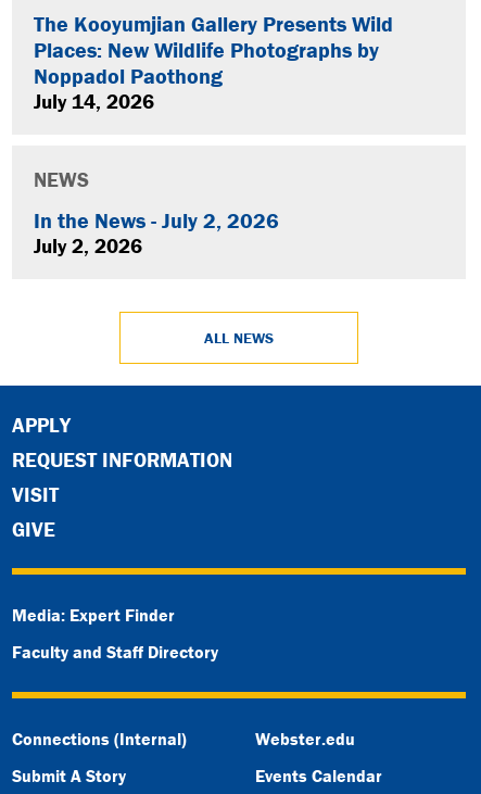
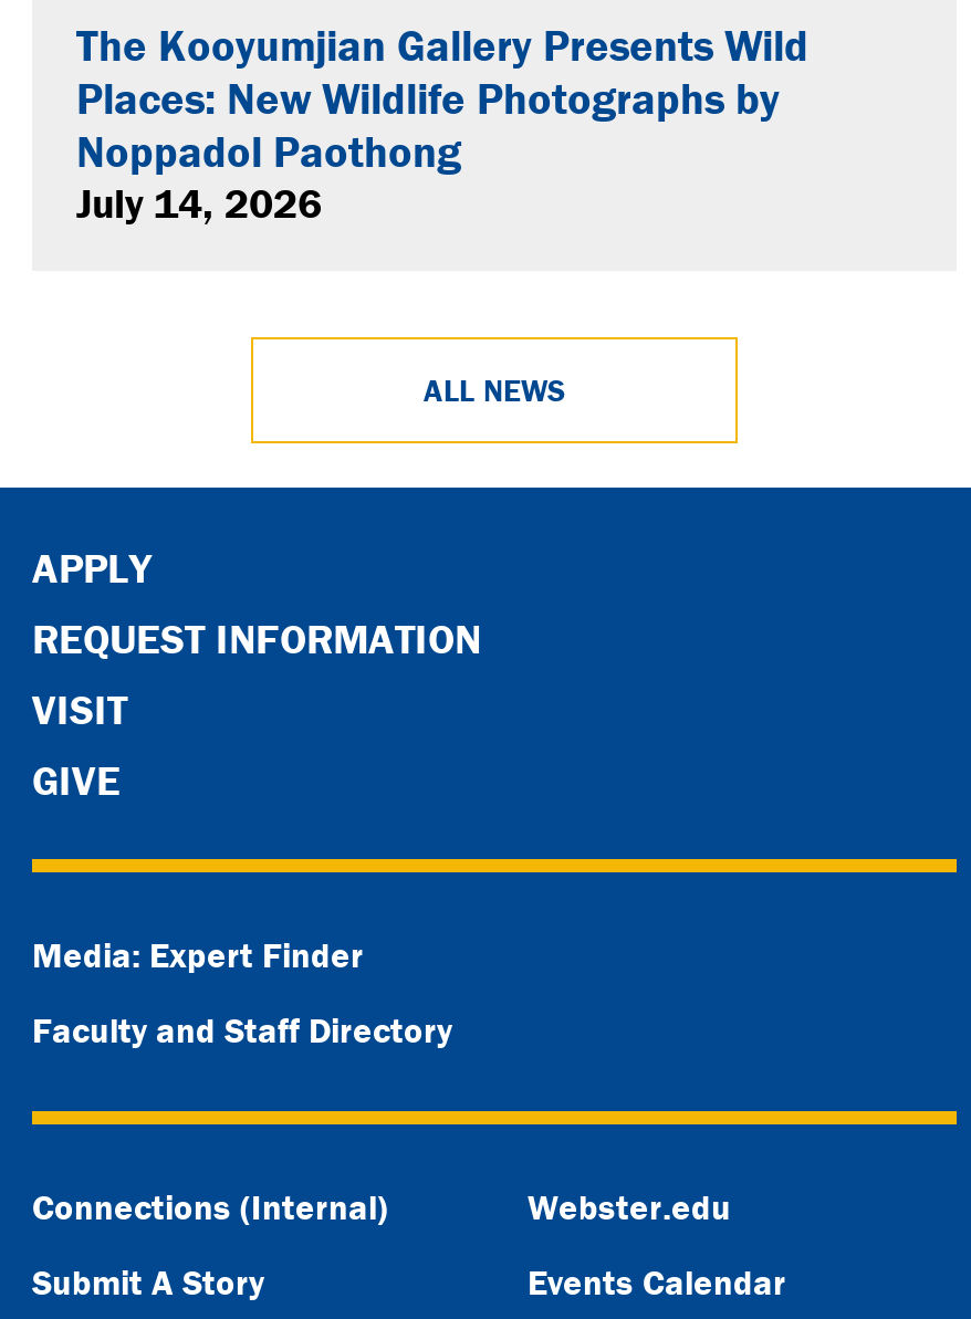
- NEWS
- In the News - July 2, 2026
- July 2, 2026
